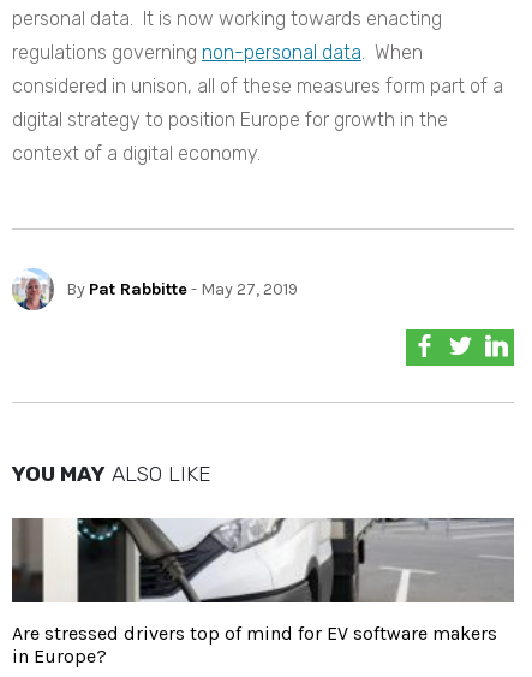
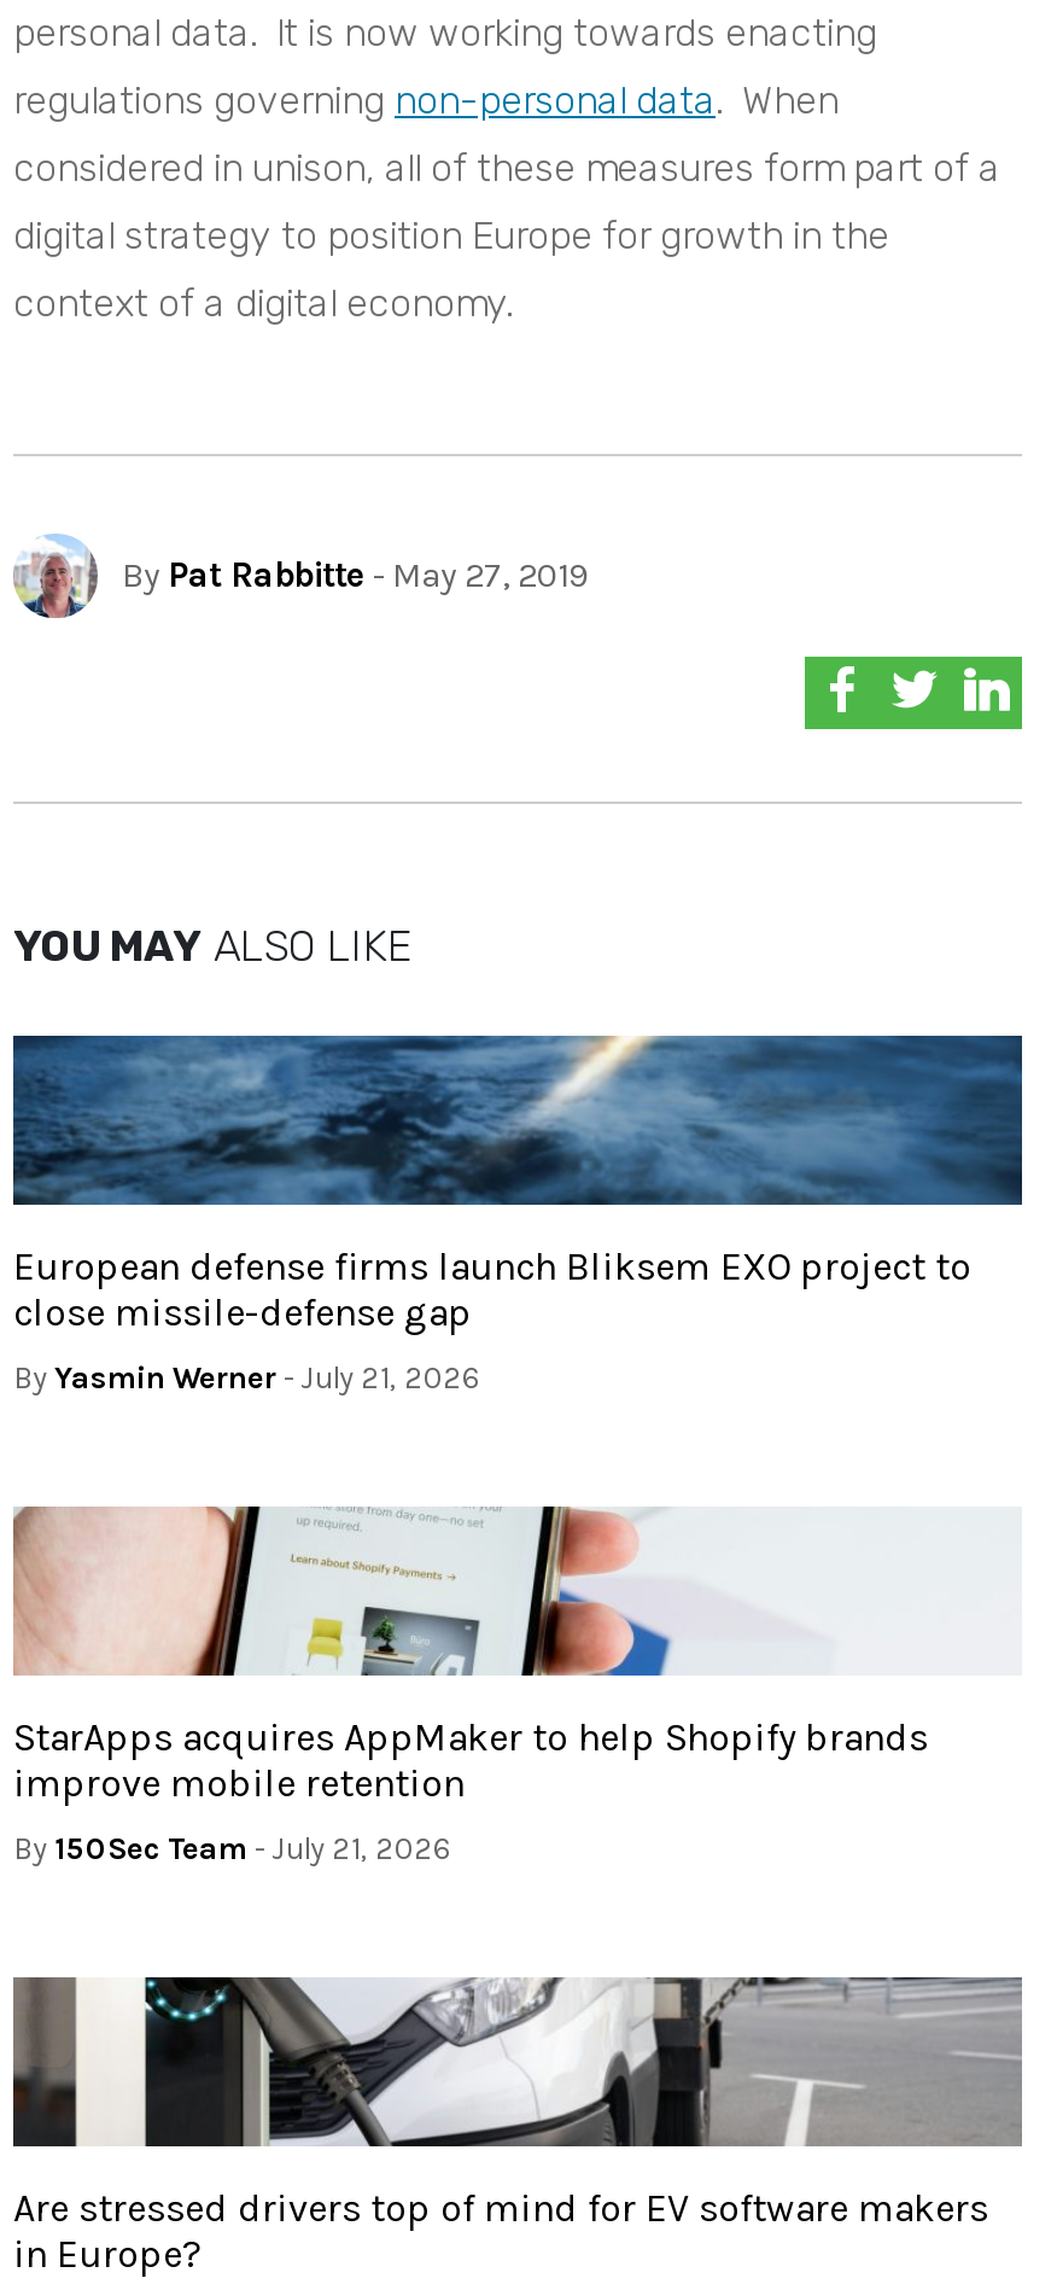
+ [image]
+ European defense firms launch Bliksem EXO project to
+ close missile-defense gap
+ By Yasmin Werner - July 21, 2026

+ [image]
+ StarApps acquires AppMaker to help Shopify brands
+ improve mobile retention
+ By 150Sec Team - July 21, 2026
